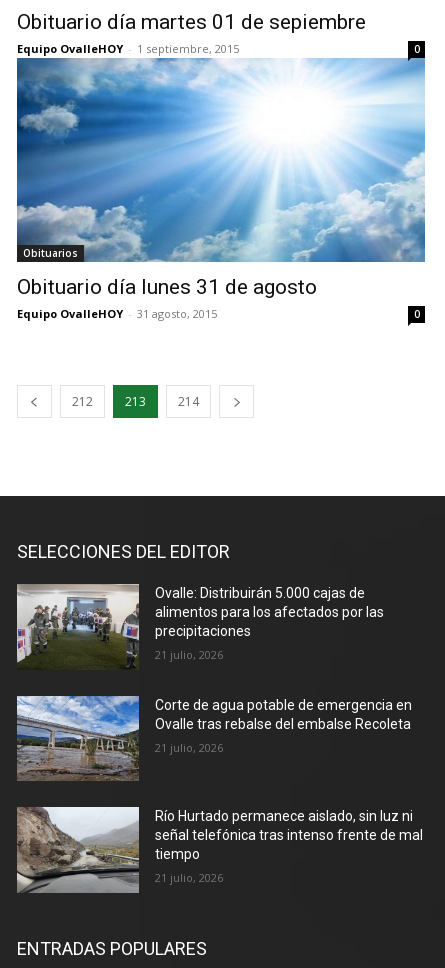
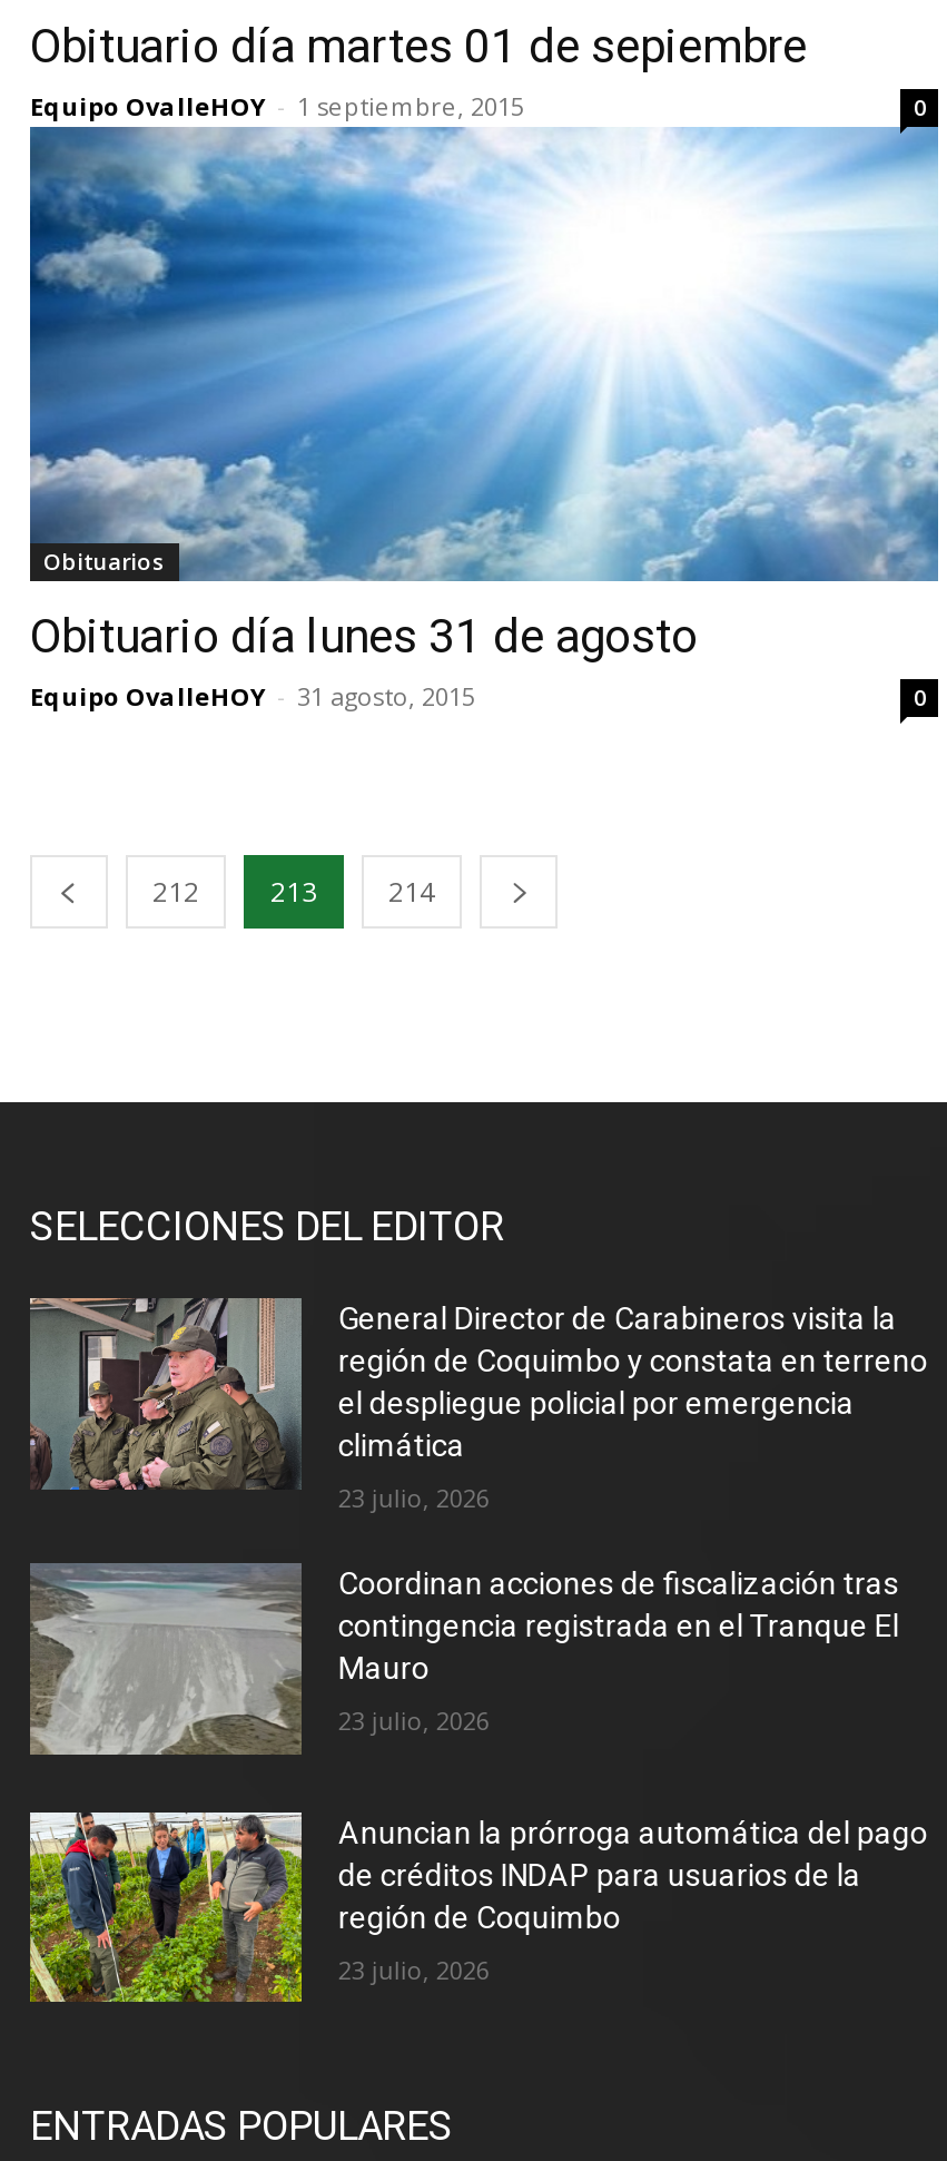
- [image]
- Ovalle: Distribuirán 5.000 cajas de
- alimentos para los afectados por las
- precipitaciones
+ [image]
+ General Director de Carabineros visita la
+ región de Coquimbo y constata en terreno
+ el despliegue policial por emergencia
+ climática

- 21 julio, 2026
+ 23 julio, 2026

- [image]
- Corte de agua potable de emergencia en
- Ovalle tras rebalse del embalse Recoleta
+ [image]
+ Coordinan acciones de fiscalización tras
+ contingencia registrada en el Tranque El
+ Mauro

- 21 julio, 2026
+ 23 julio, 2026

- [image]
- Río Hurtado permanece aislado, sin luz ni
- señal telefónica tras intenso frente de mal
- tiempo
+ [image]
+ Anuncian la prórroga automática del pago
+ de créditos INDAP para usuarios de la
+ región de Coquimbo

- 21 julio, 2026
+ 23 julio, 2026
